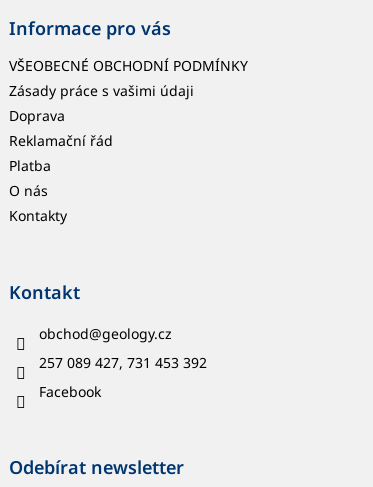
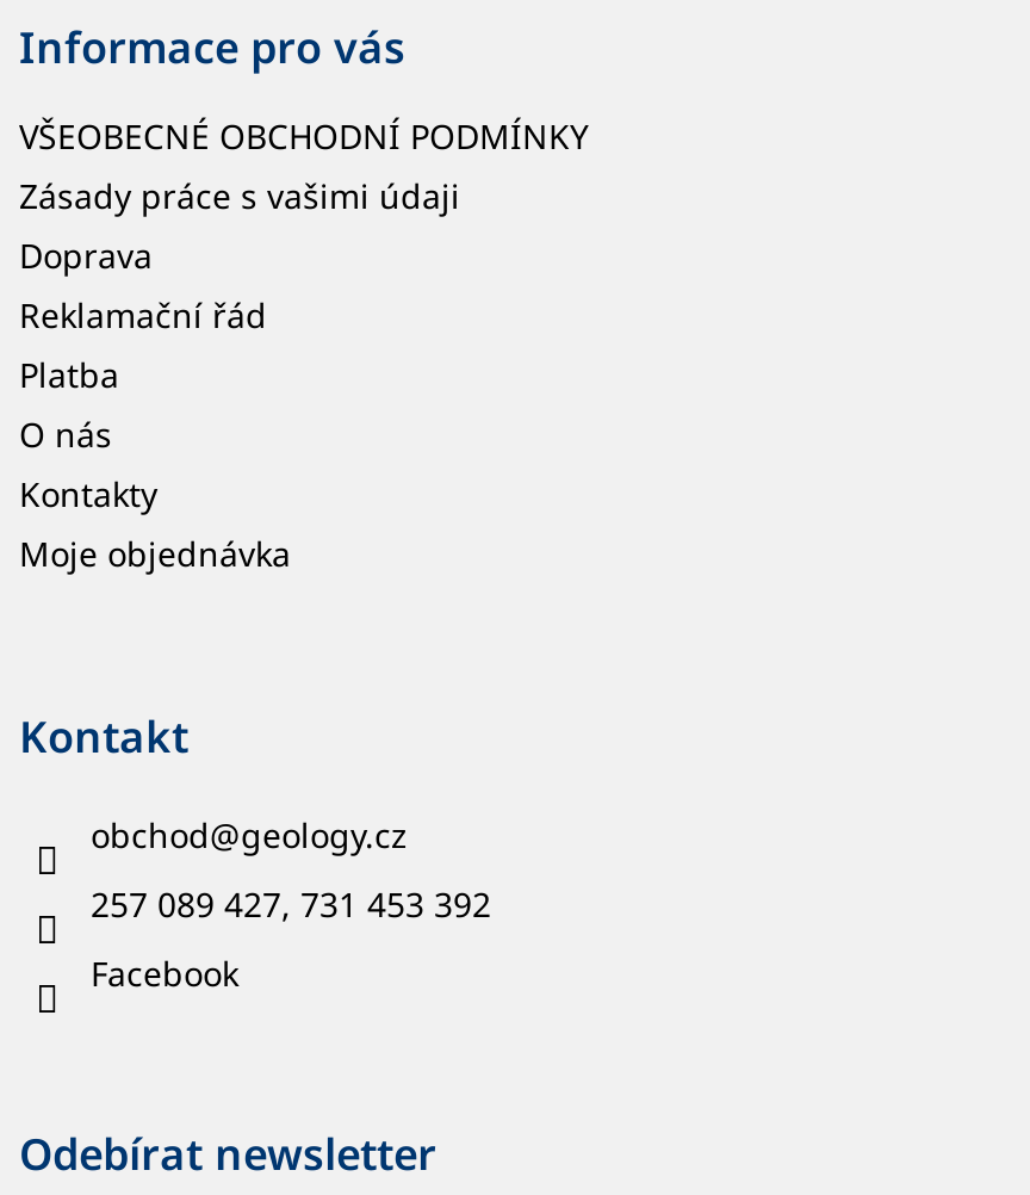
+ Moje objednávka
